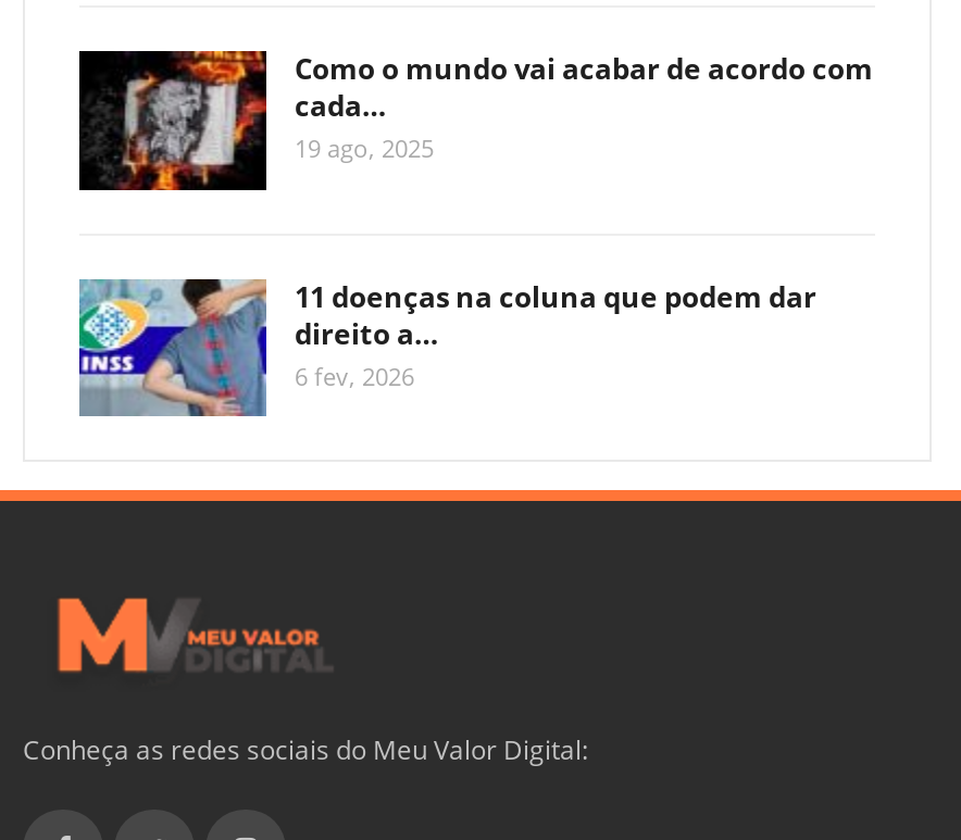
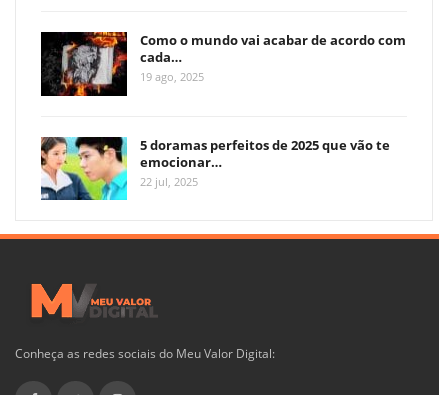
- [image]
- 11 doenças na coluna que podem dar
- direito a…
- 6 fev, 2026
+ [image]
+ 5 doramas perfeitos de 2025 que vão te
+ emocionar…
+ 22 jul, 2025
